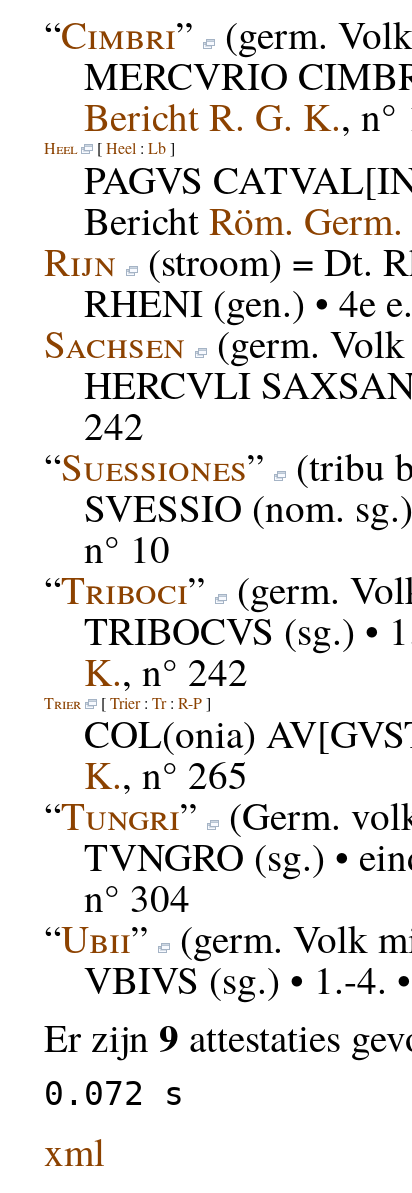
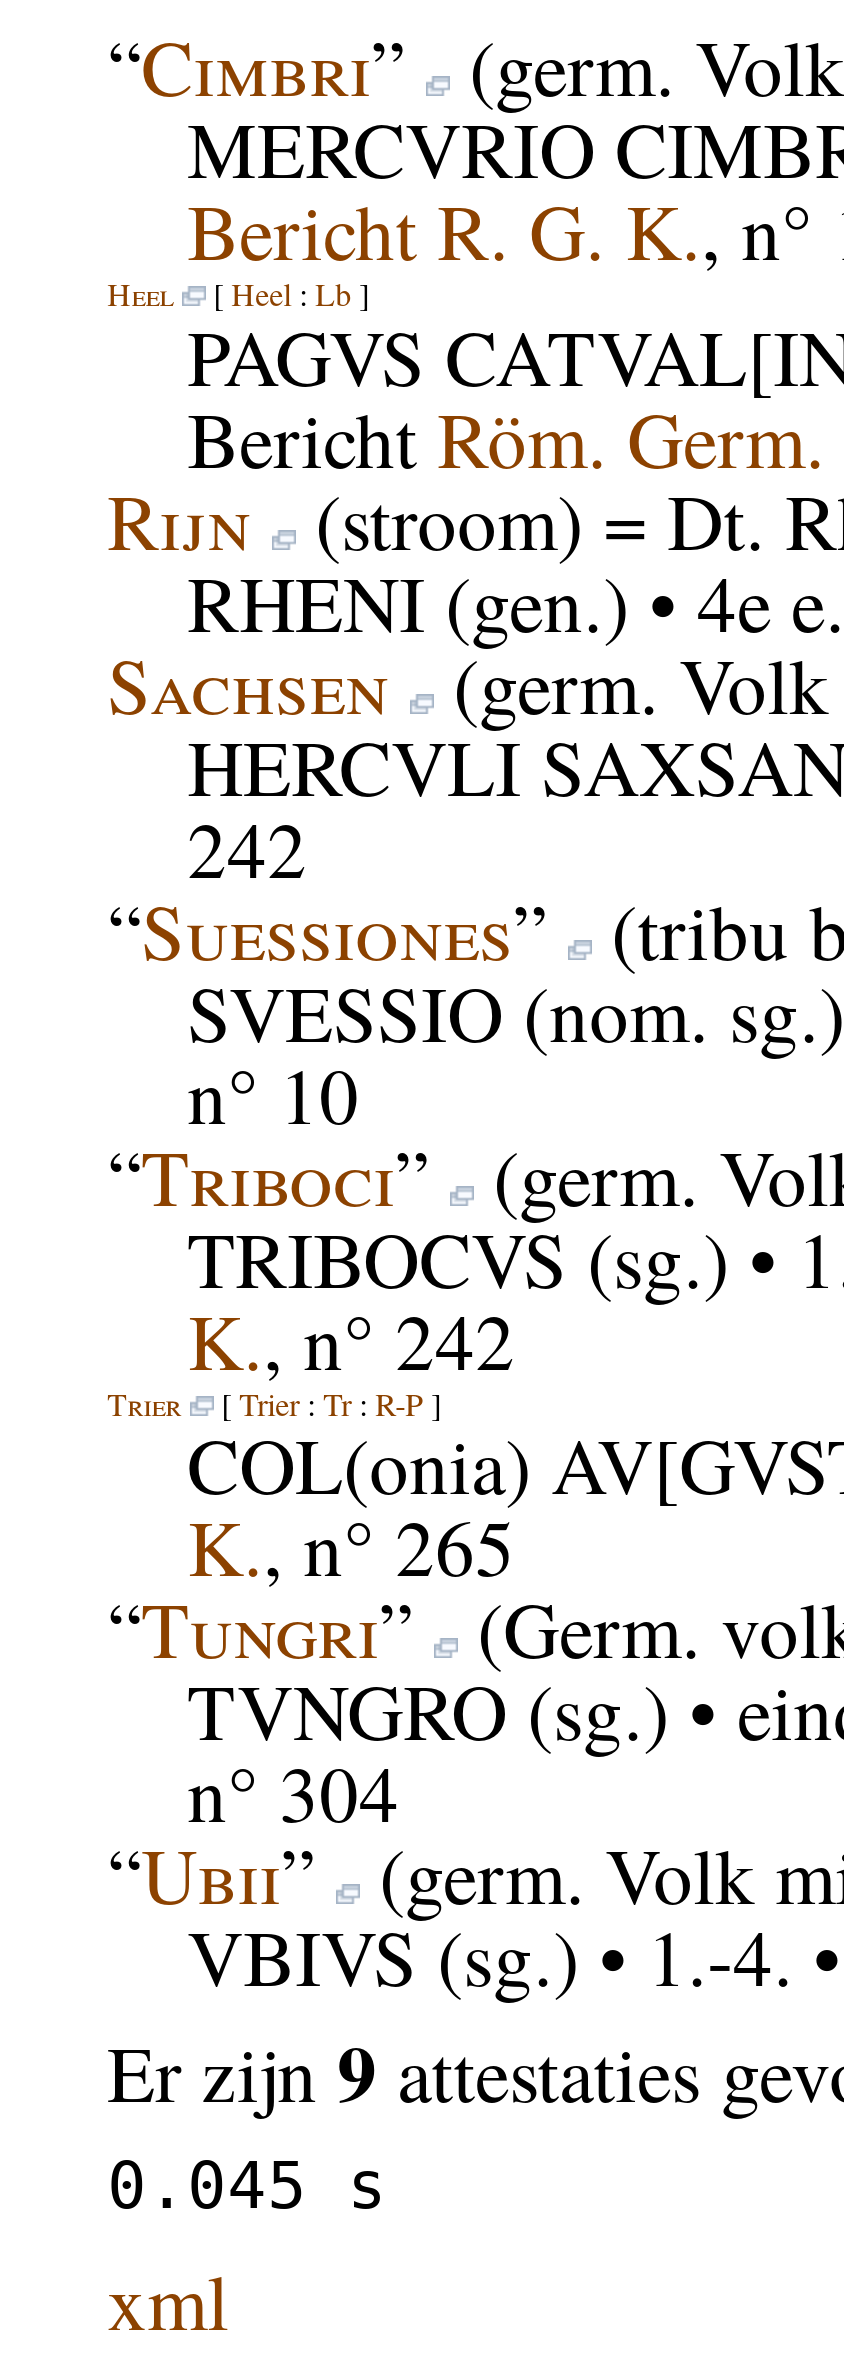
- 0.072 s
+ 0.045 s
